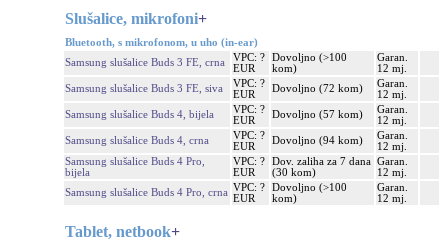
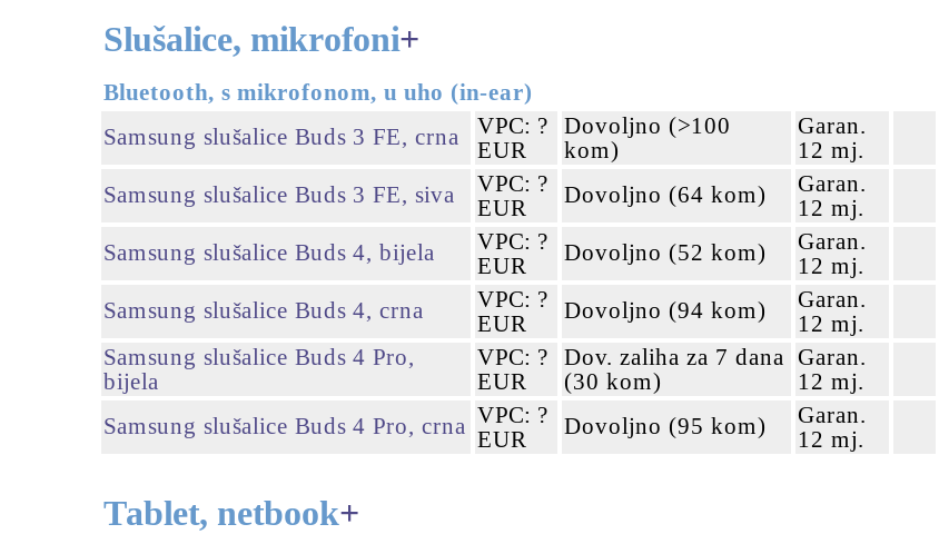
- Samsung slušalice Buds 3 FE, siva VPC: ? Dovoljno (72 kom) Garan.
+ Samsung slušalice Buds 3 FE, siva VPC: ? Dovoljno (64 kom) Garan.

- Samsung slušalice Buds 4, bijela VPC: ? Dovoljno (57 kom) Garan.
+ Samsung slušalice Buds 4, bijela VPC: ? Dovoljno (52 kom) Garan.

- Dovoljno (>100
- kom)
+ Dovoljno (95 kom)
